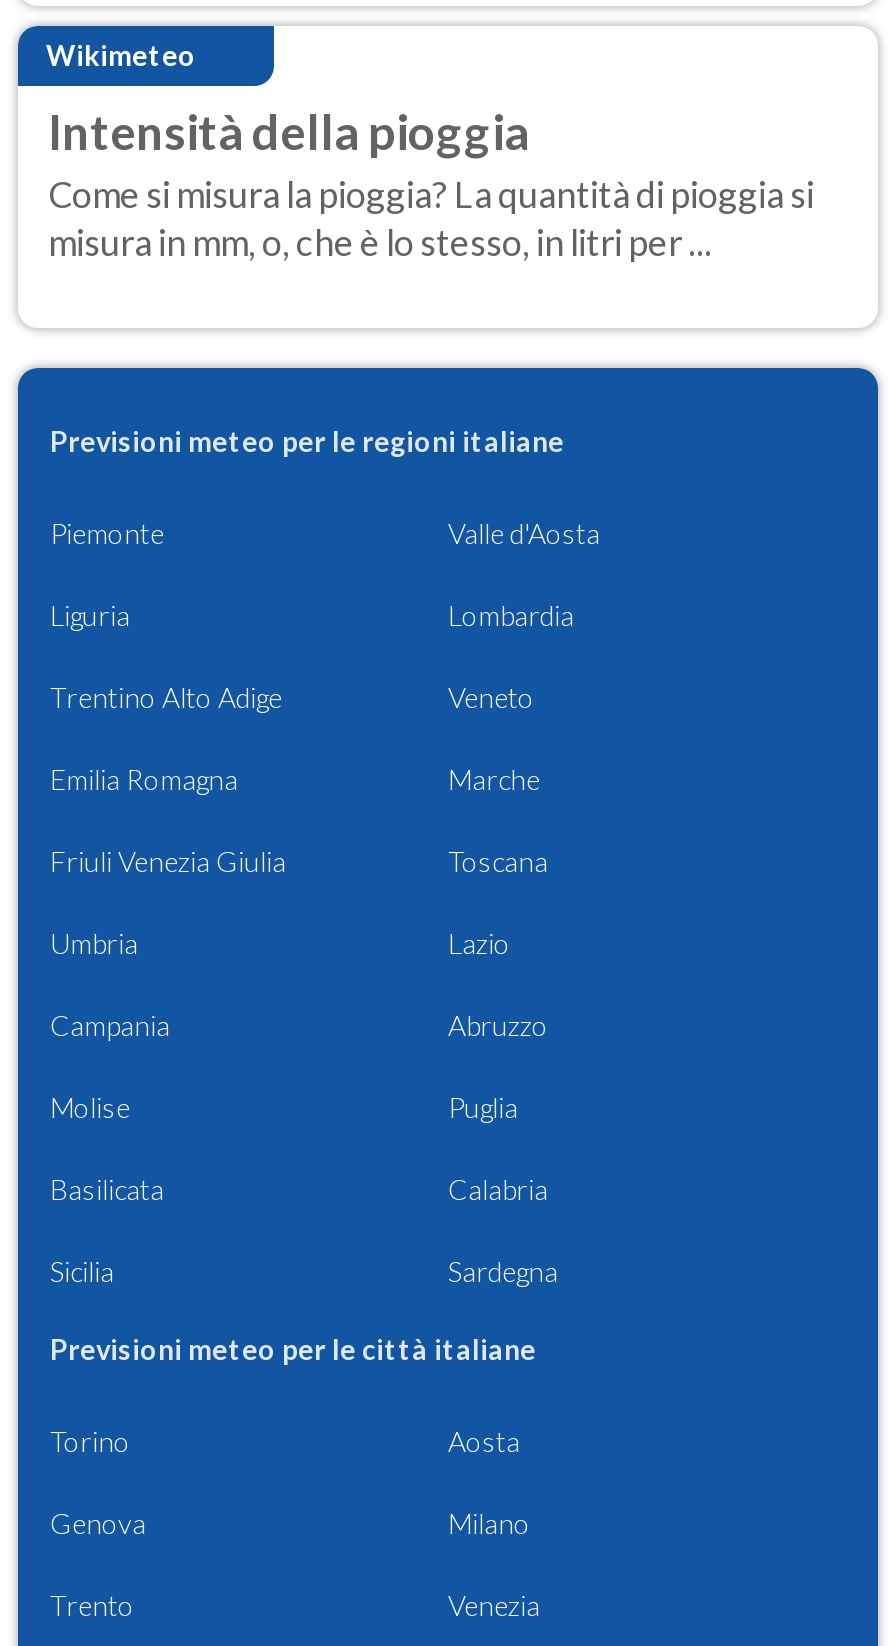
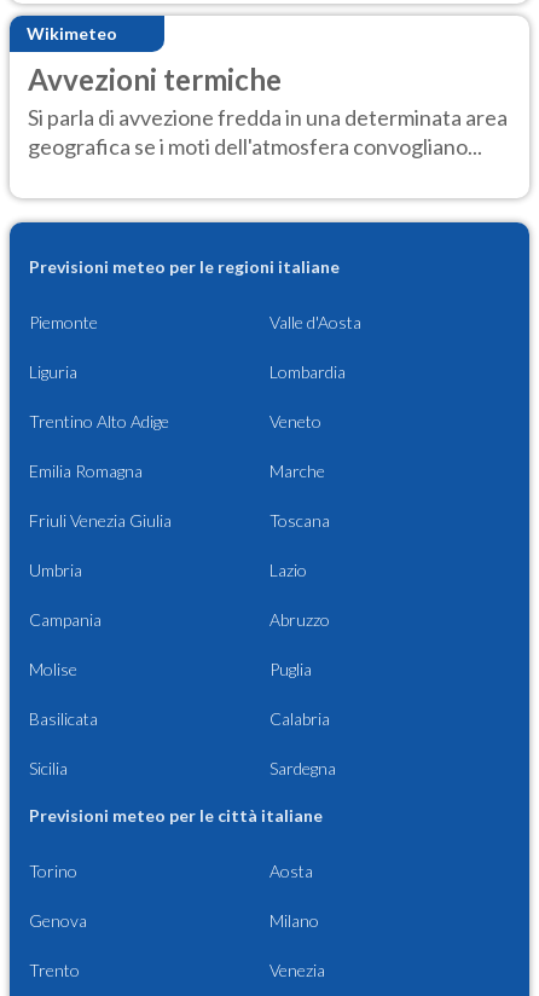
- Intensità della pioggia
- Come si misura la pioggia? La quantità di pioggia si
- misura in mm, o, che è lo stesso, in litri per ...
+ Avvezioni termiche
+ Si parla di avvezione fredda in una determinata area
+ geografica se i moti dell'atmosfera convogliano...
